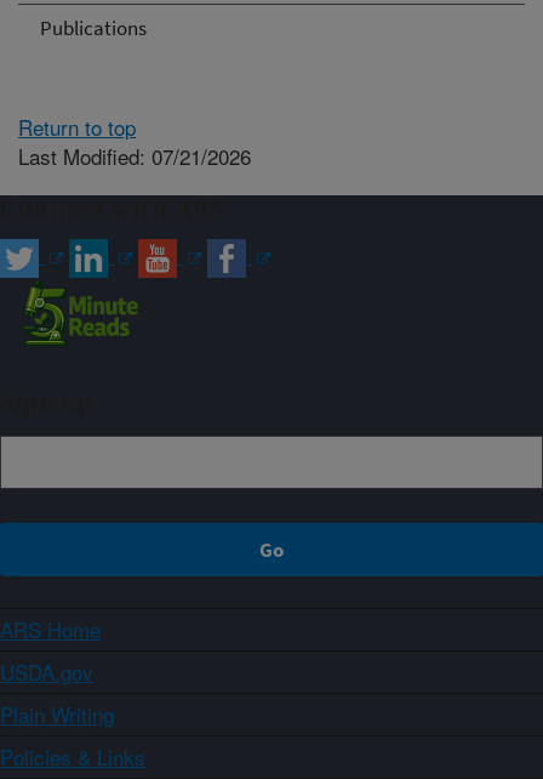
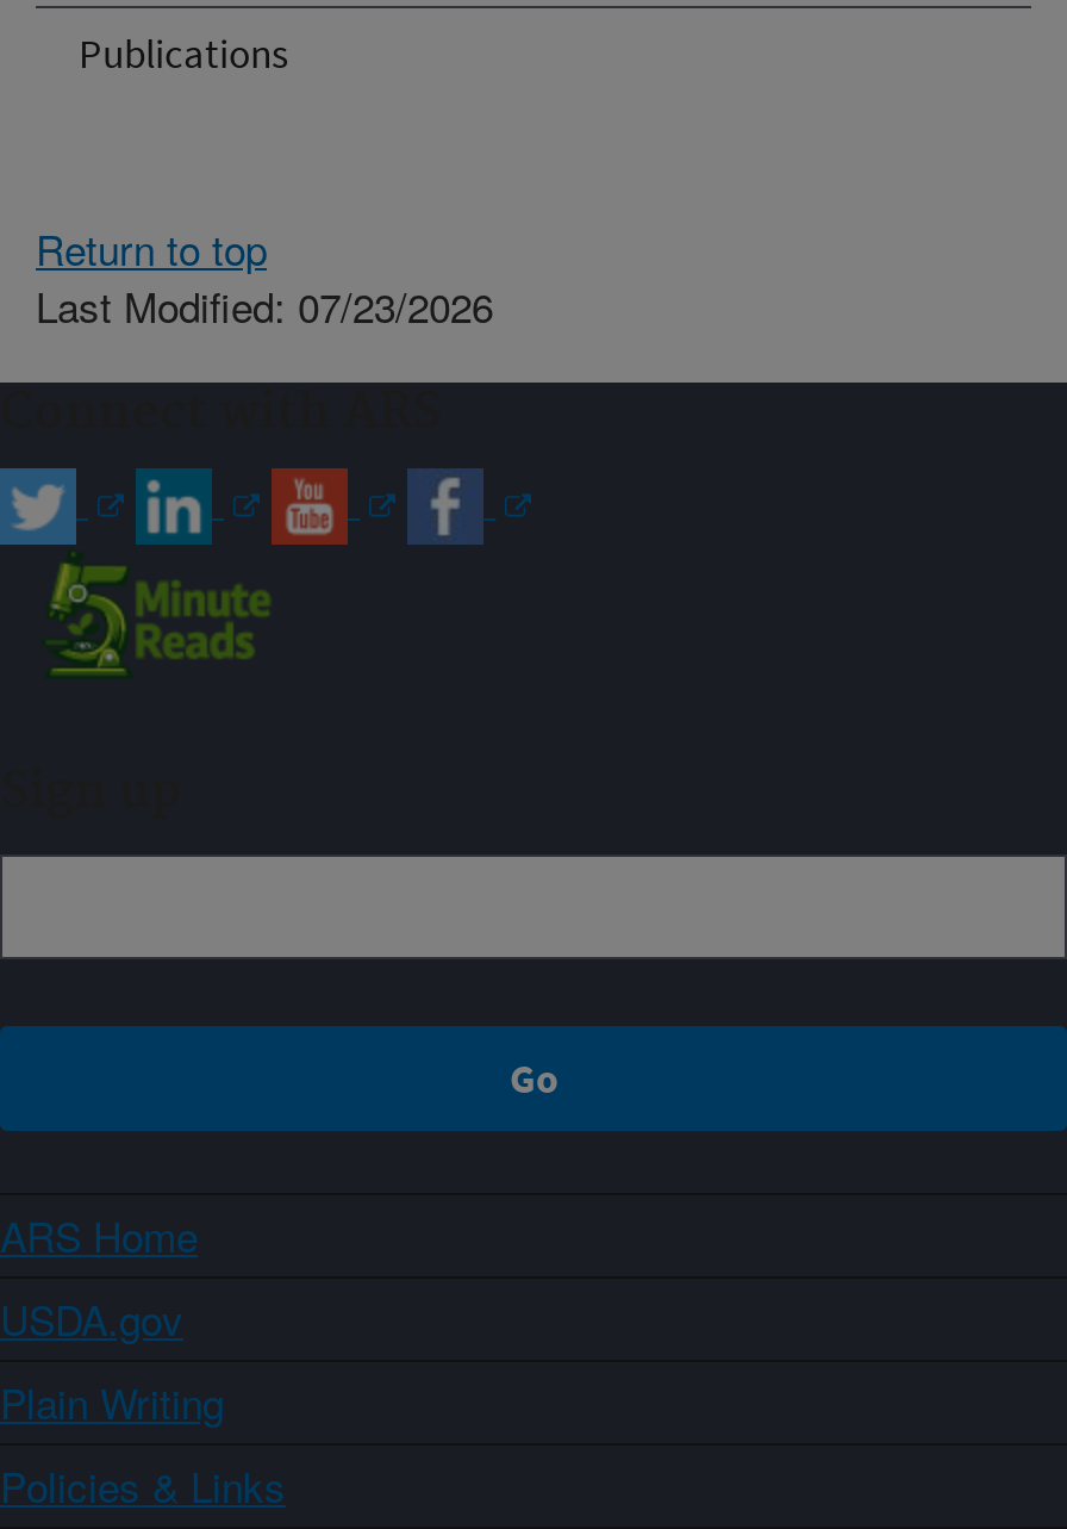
- Last Modified: 07/21/2026
+ Last Modified: 07/23/2026
